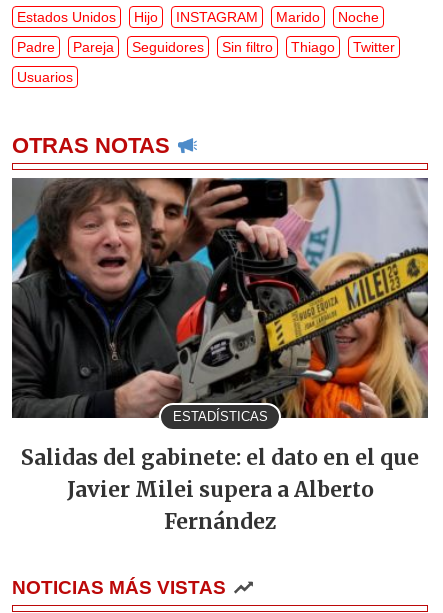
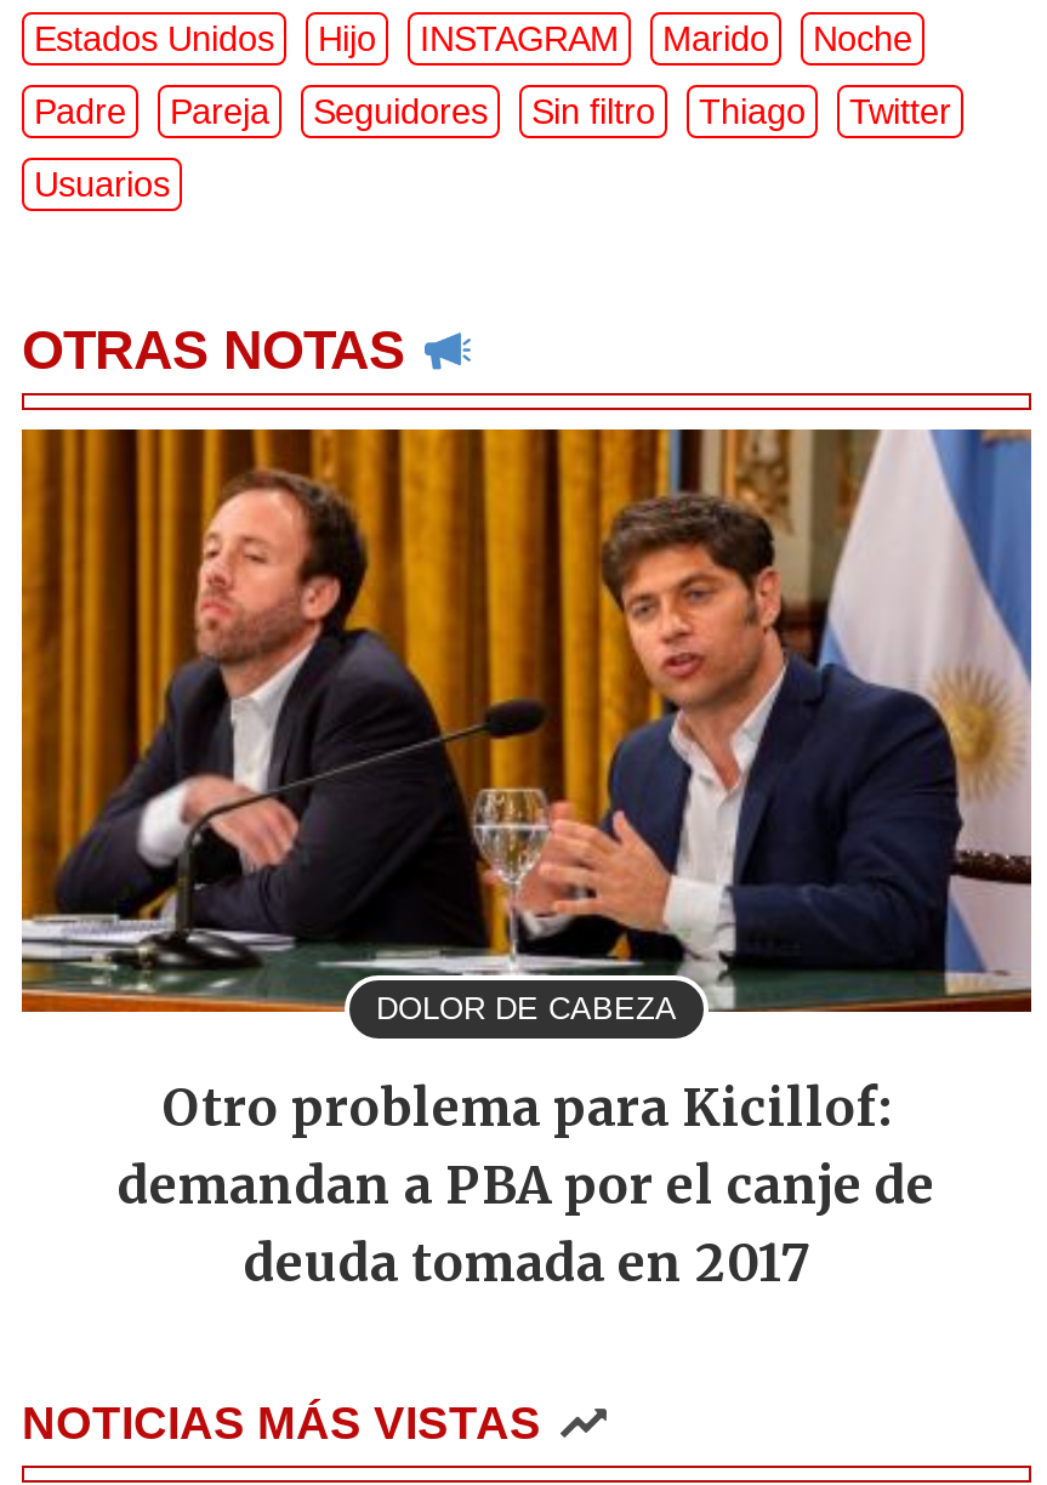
- [image]
- ESTADÍSTICAS
+ [image]
+ DOLOR DE CABEZA

- Salidas del gabinete: el dato en el que
- Javier Milei supera a Alberto
- Fernández
+ Otro problema para Kicillof:
+ demandan a PBA por el canje de
+ deuda tomada en 2017
